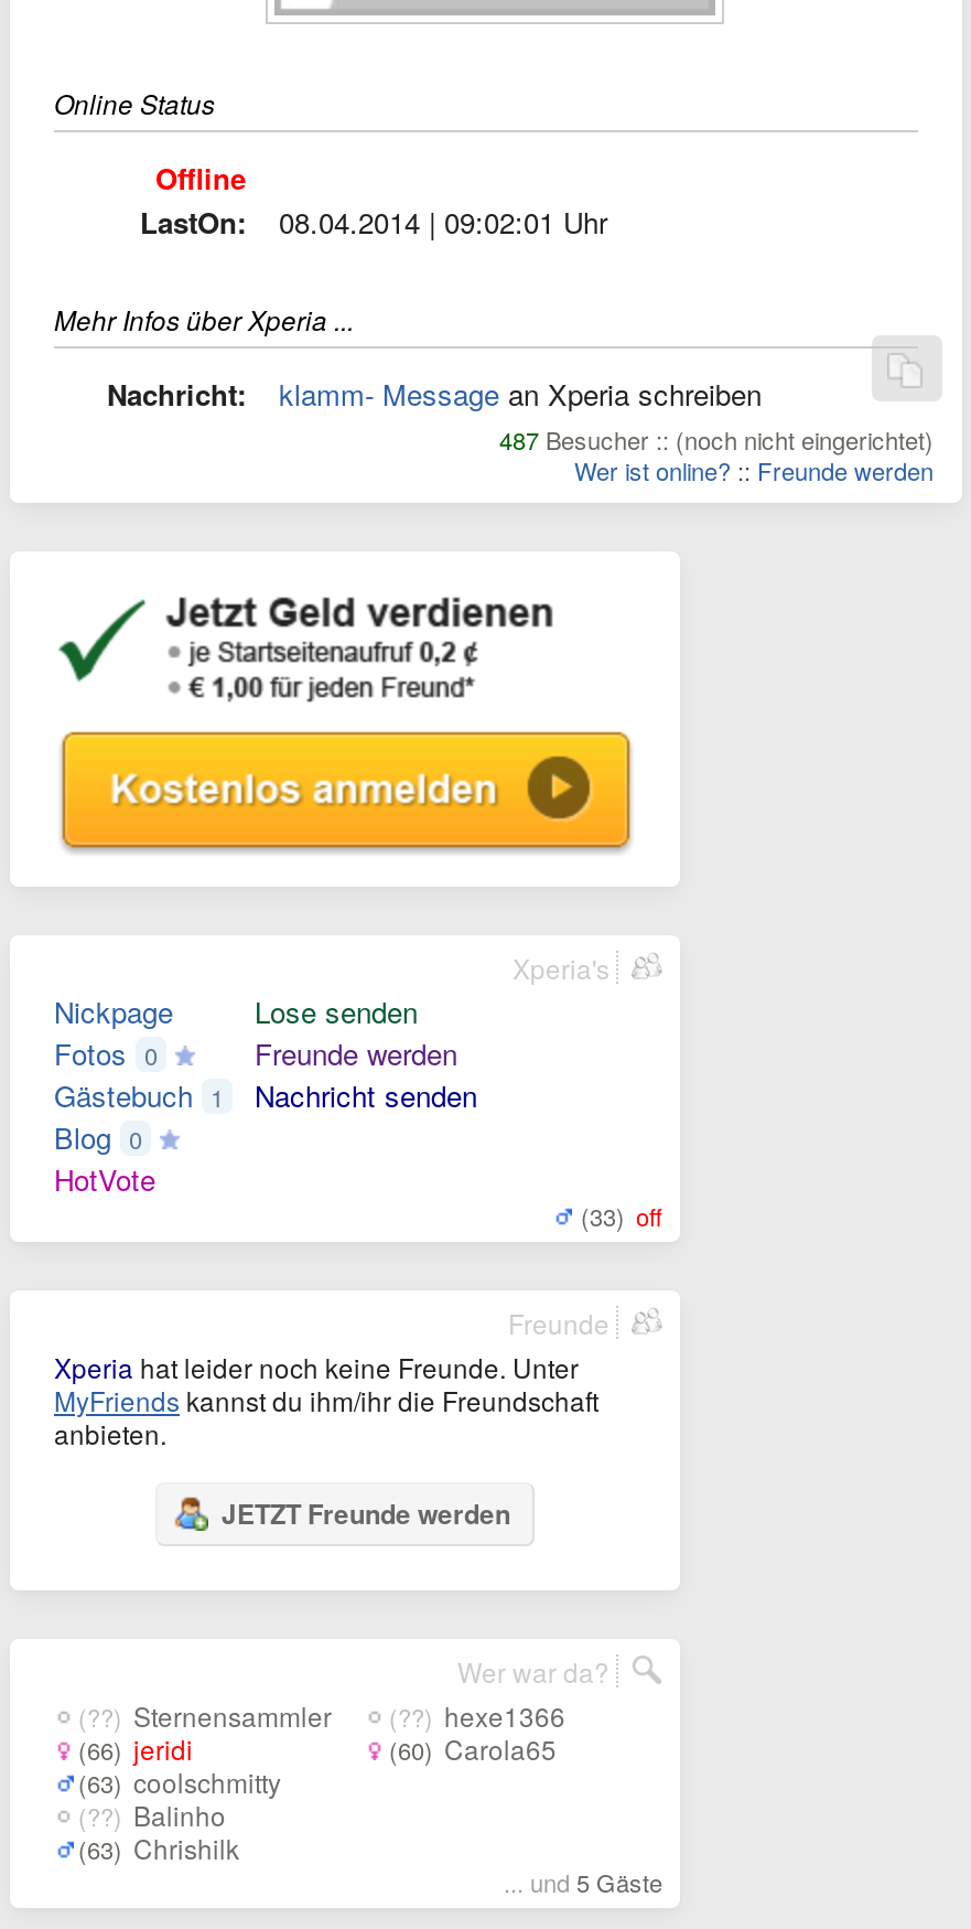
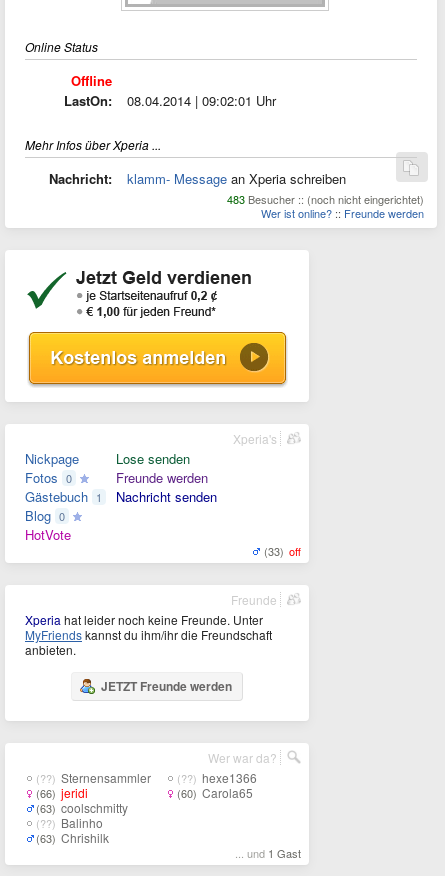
- 487 Besucher :: (noch nicht eingerichtet)
+ 483 Besucher :: (noch nicht eingerichtet)

- ... und 5 Gäste
+ ... und 1 Gast
